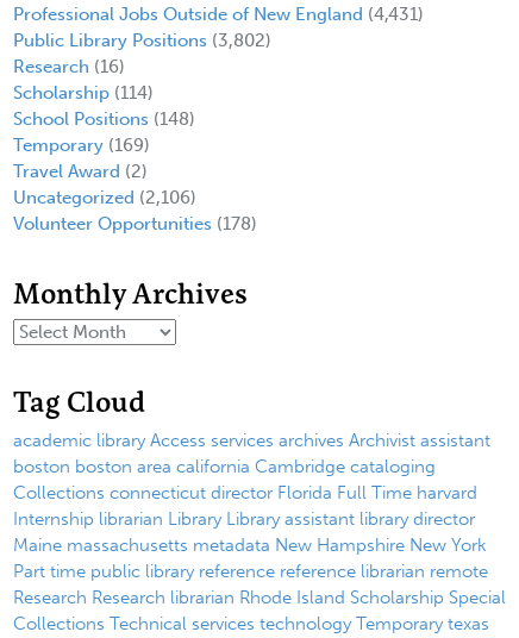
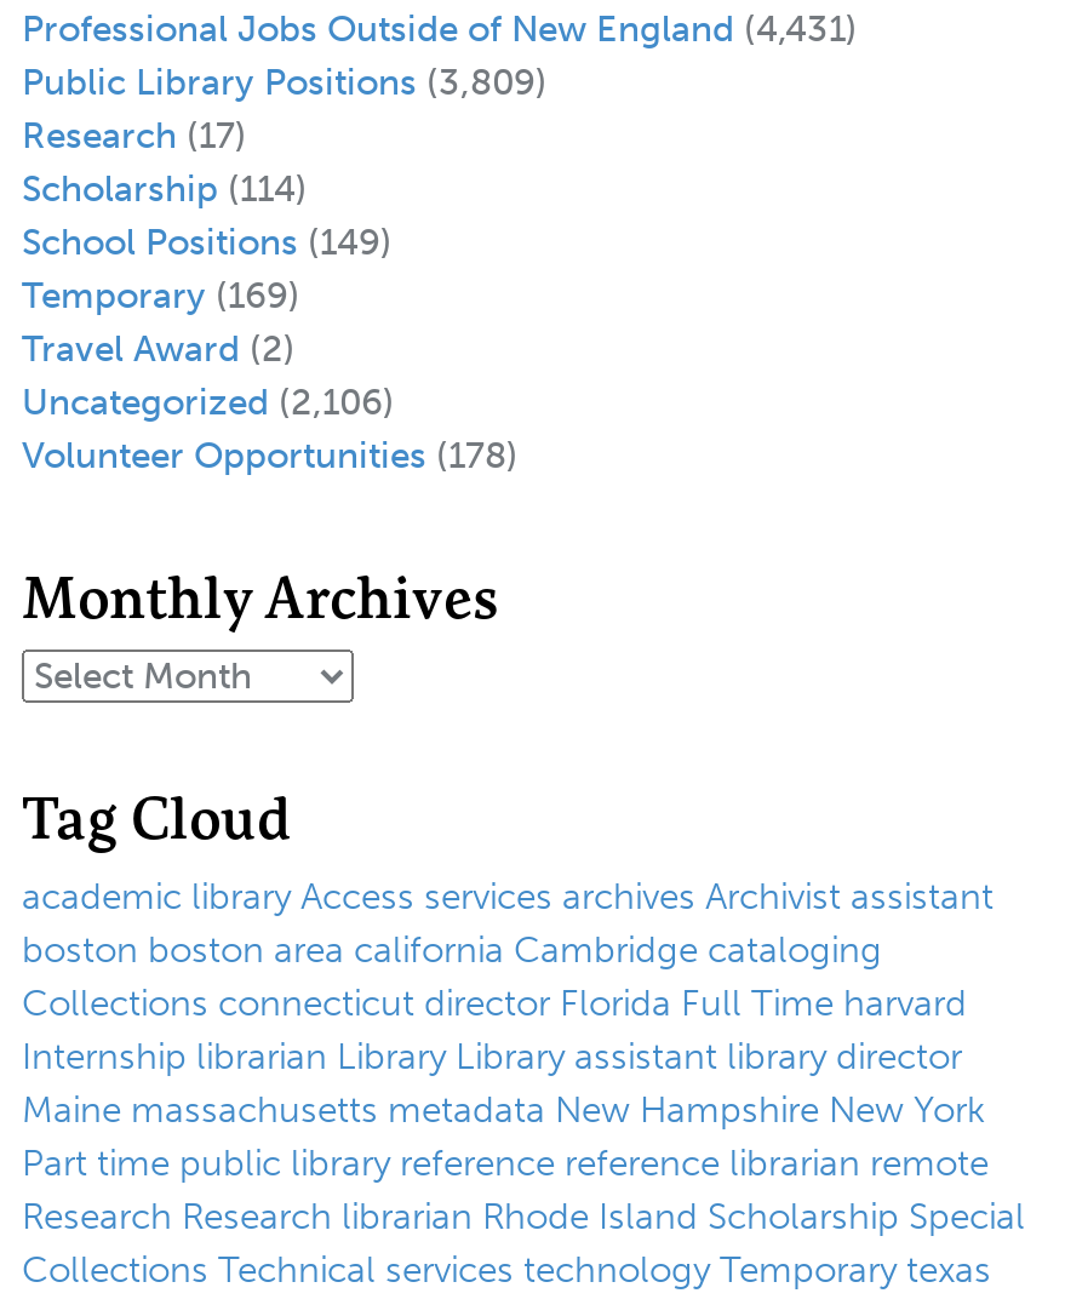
- Public Library Positions (3,802)
+ Public Library Positions (3,809)

- Research (16)
+ Research (17)

- School Positions (148)
+ School Positions (149)
